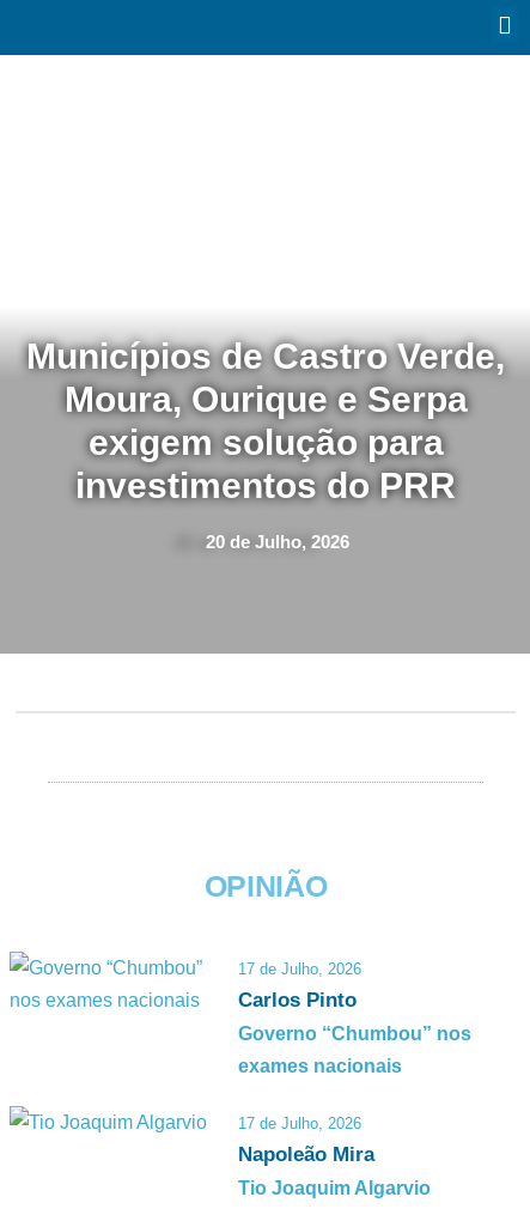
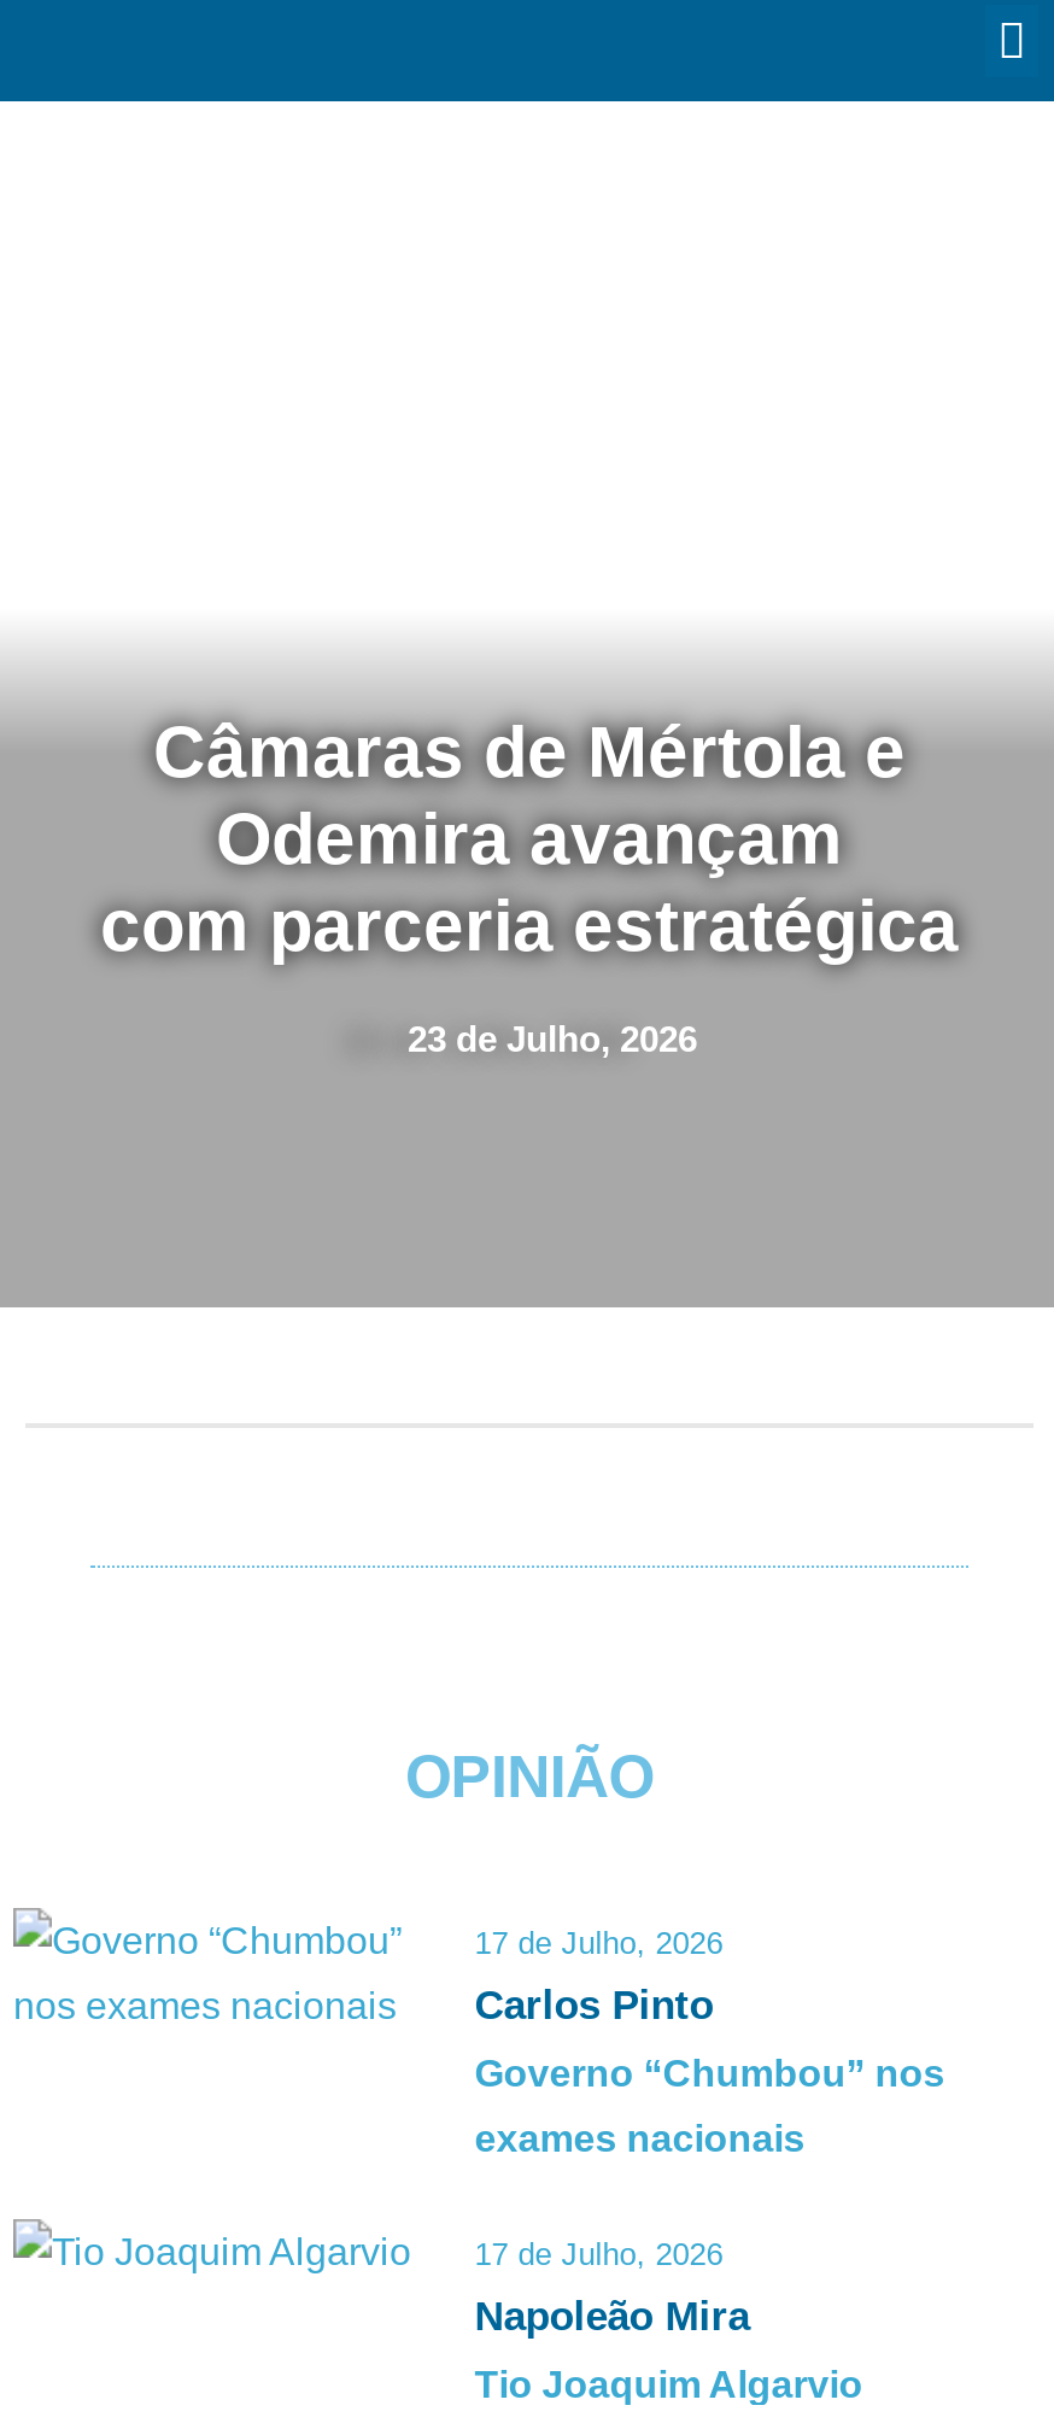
- Municípios de Castro Verde,
- Moura, Ourique e Serpa
- exigem solução para
- investimentos do PRR
+ Câmaras de Mértola e
+ Odemira avançam
+ com parceria estratégica

- 20 de Julho, 2026
+ 23 de Julho, 2026
